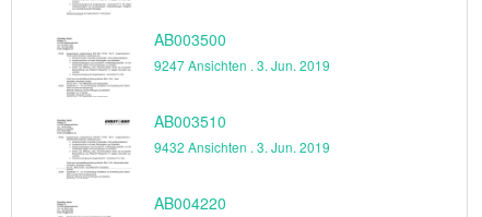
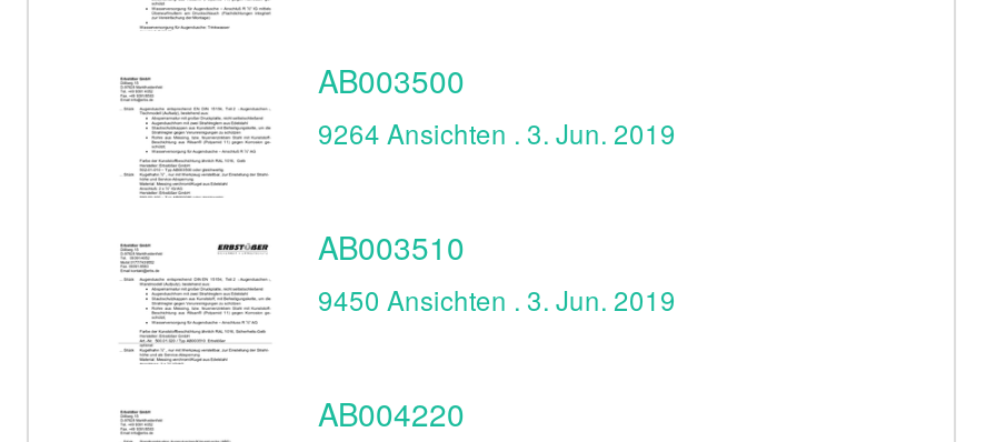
- 9247 Ansichten . 3. Jun. 2019
+ 9264 Ansichten . 3. Jun. 2019

- 9432 Ansichten . 3. Jun. 2019
+ 9450 Ansichten . 3. Jun. 2019
